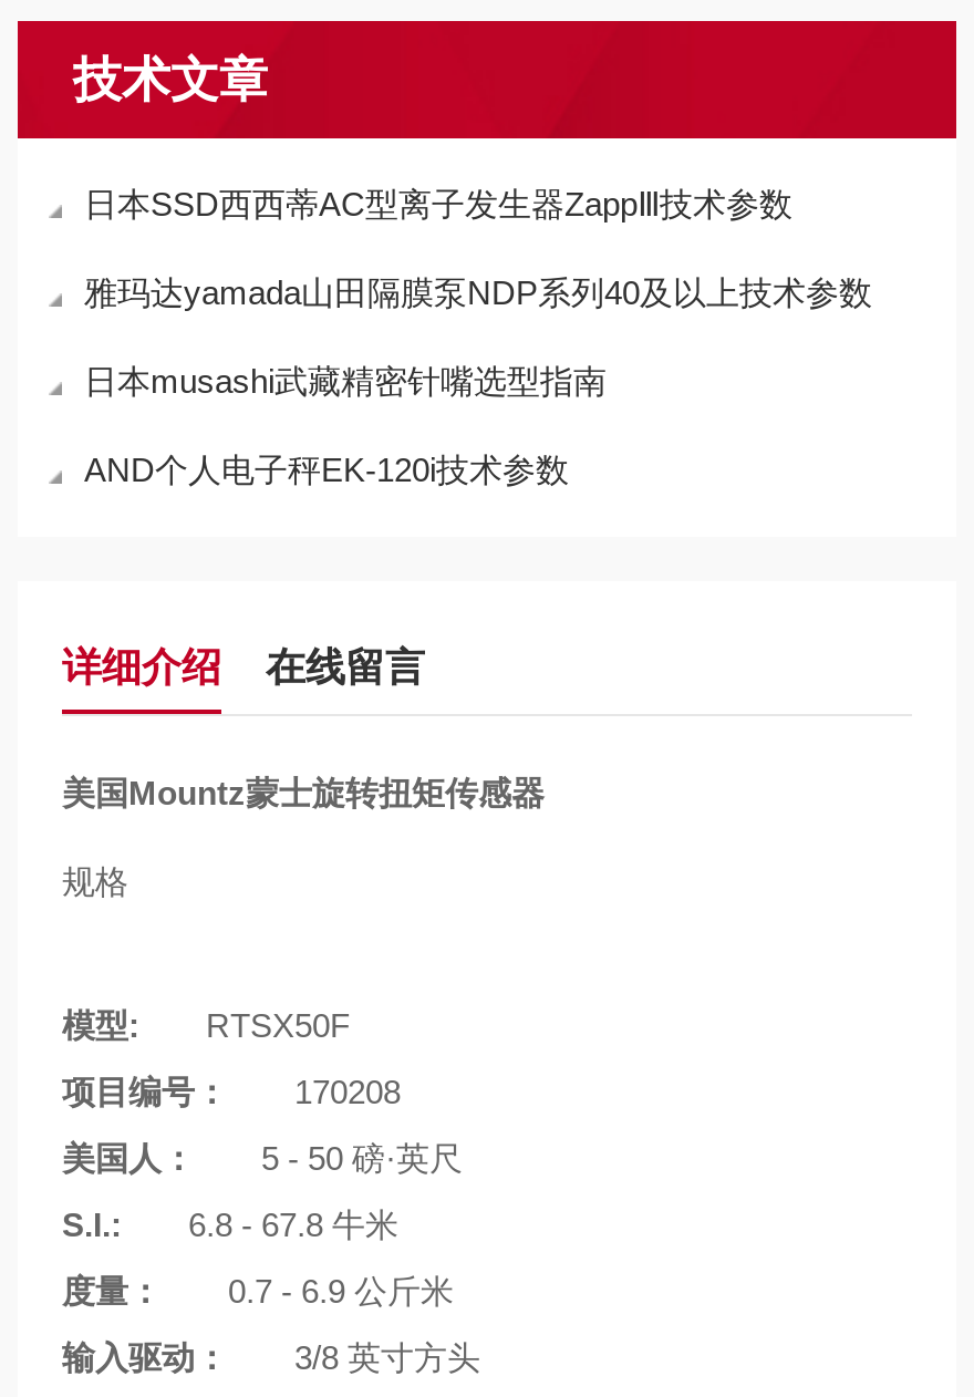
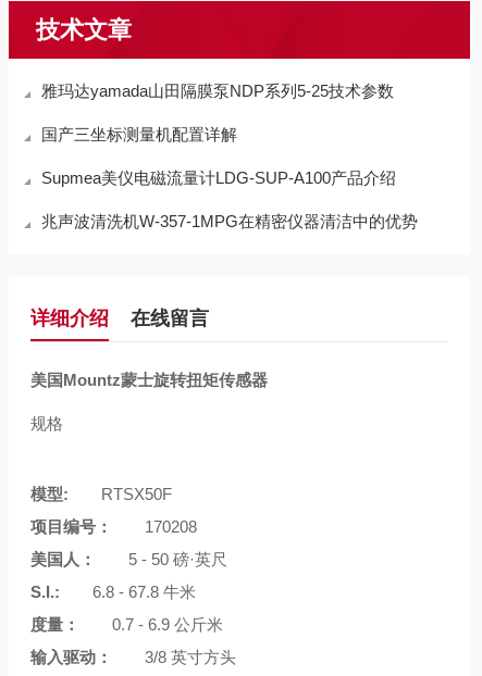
- 日本SSD西西蒂AC型离子发生器ZappⅢ技术参数
+ 雅玛达yamada山田隔膜泵NDP系列5-25技术参数

- 雅玛达yamada山田隔膜泵NDP系列40及以上技术参数
+ 国产三坐标测量机配置详解

- 日本musashi武藏精密针嘴选型指南
+ Supmea美仪电磁流量计LDG-SUP-A100产品介绍

- AND个人电子秤EK-120i技术参数
+ 兆声波清洗机W-357-1MPG在精密仪器清洁中的优势
